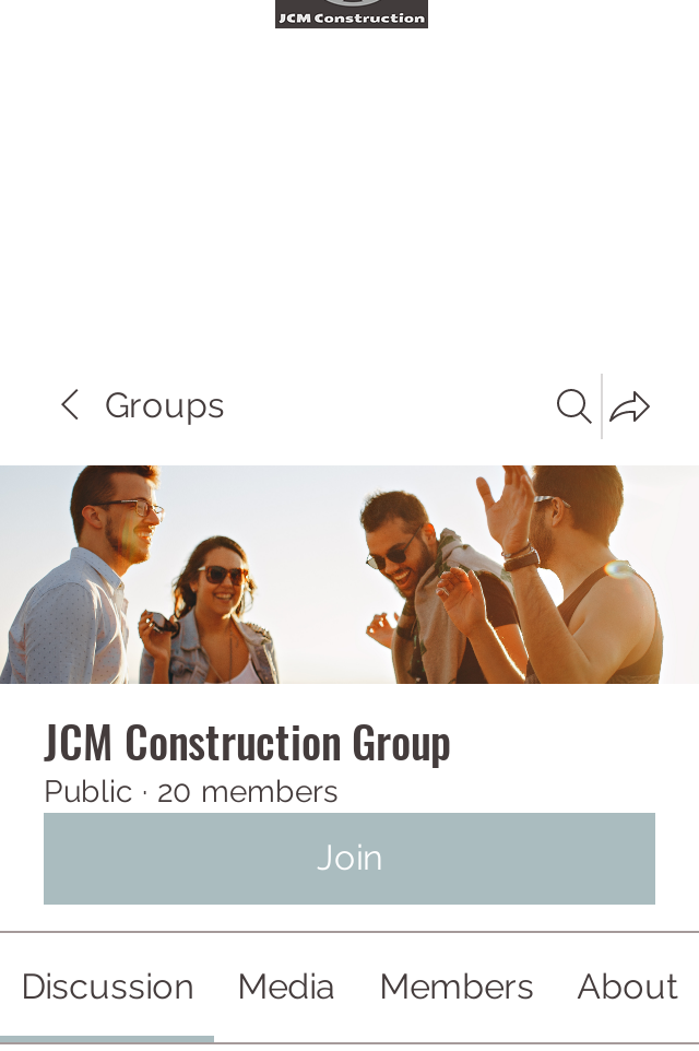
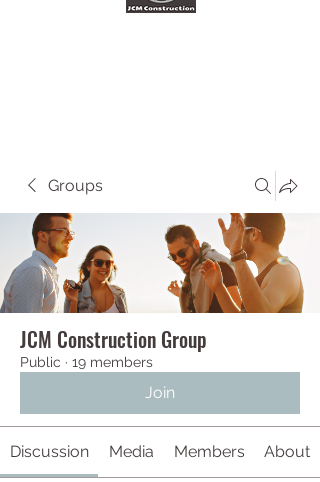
- Public · 20 members
+ Public · 19 members
